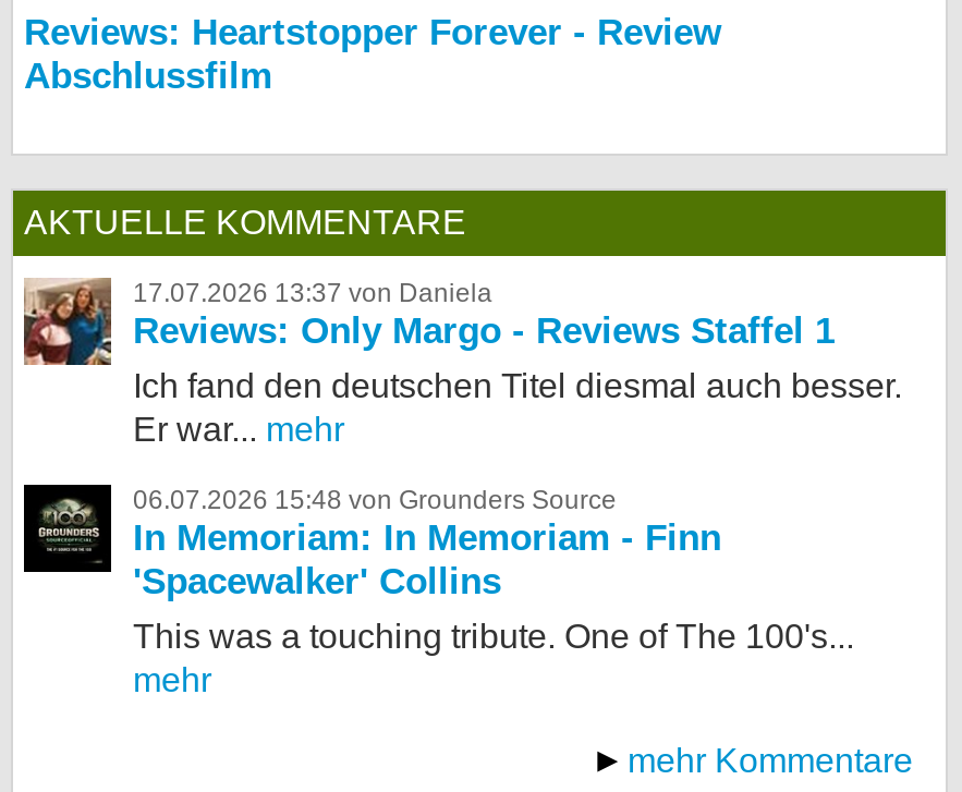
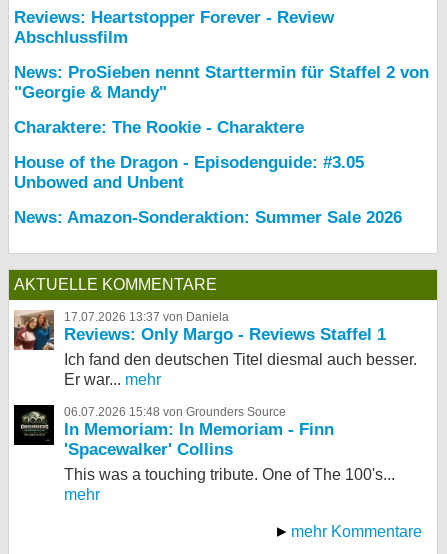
+ News: ProSieben nennt Starttermin für Staffel 2 von
+ "Georgie & Mandy"
+ Charaktere: The Rookie - Charaktere
+ House of the Dragon - Episodenguide: #3.05
+ Unbowed and Unbent
+ News: Amazon-Sonderaktion: Summer Sale 2026
